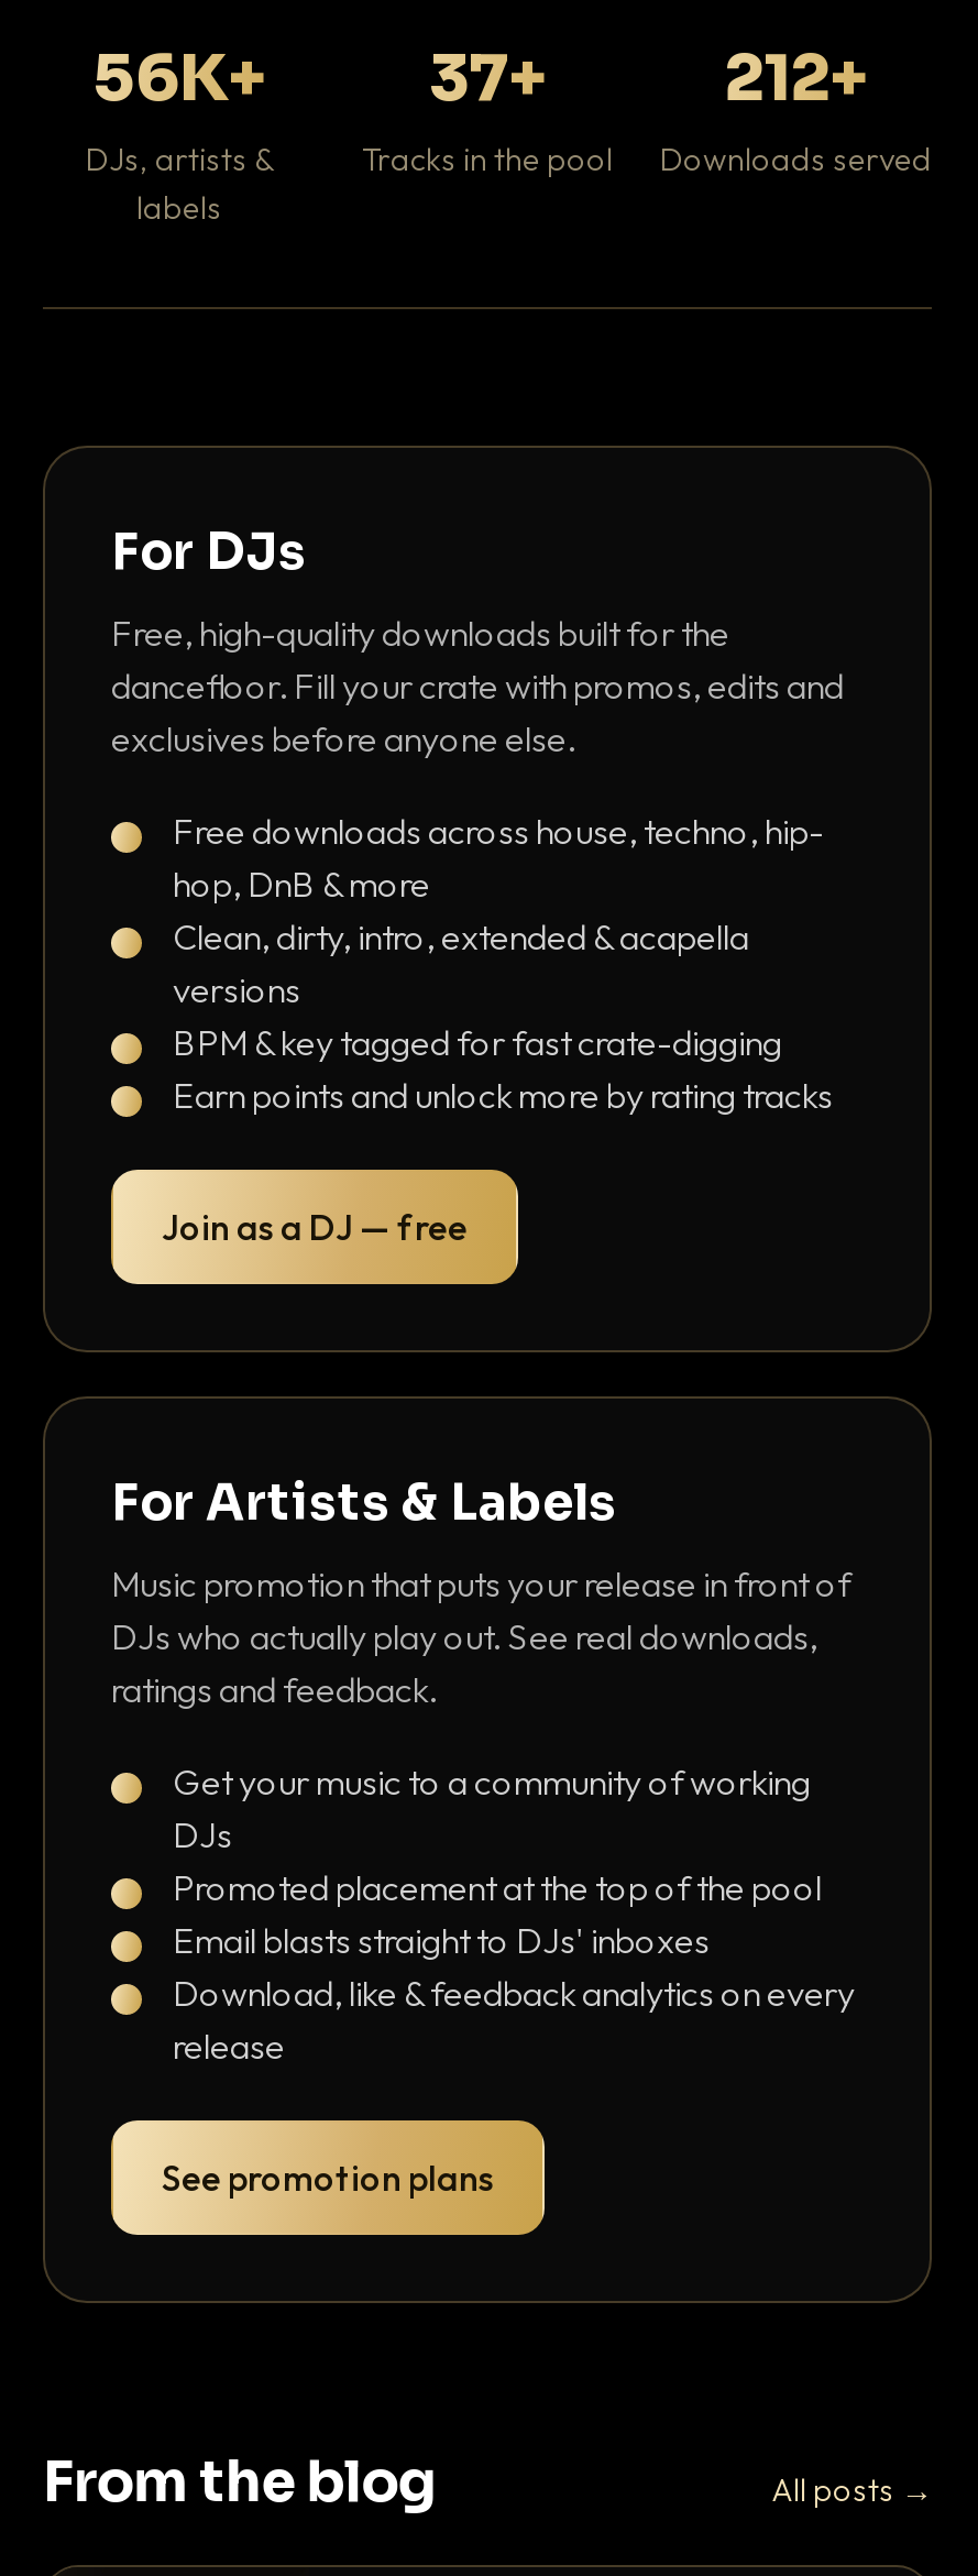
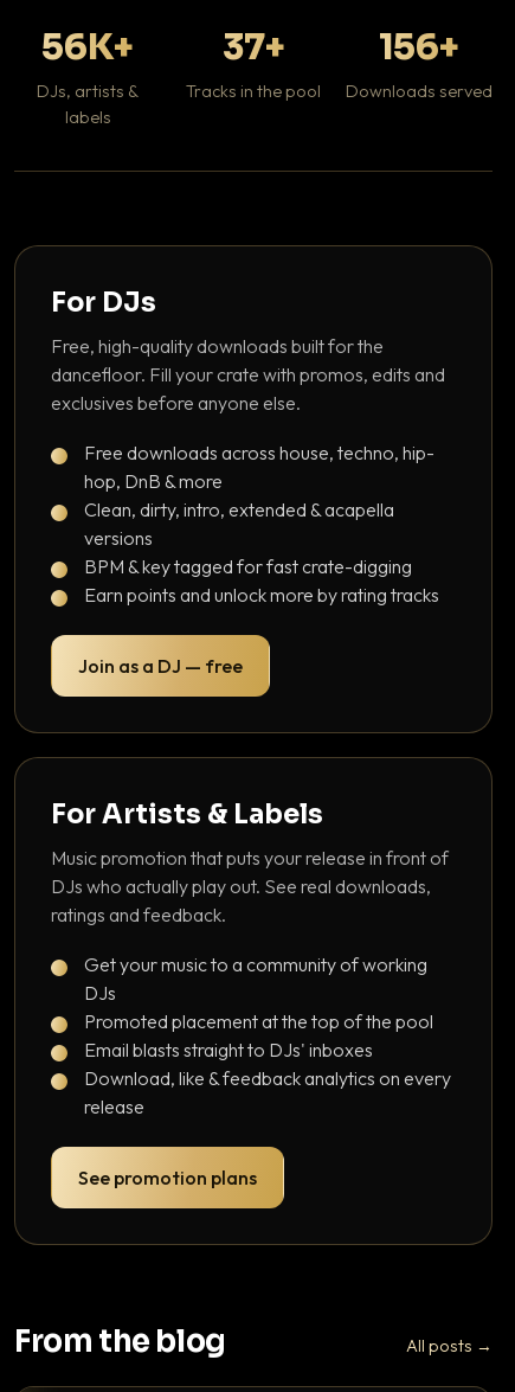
- 212+
+ 156+
